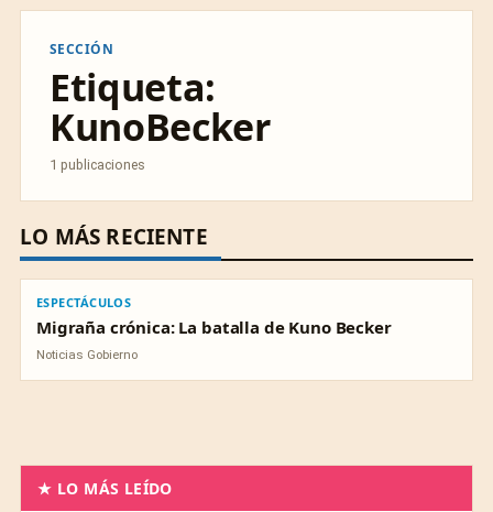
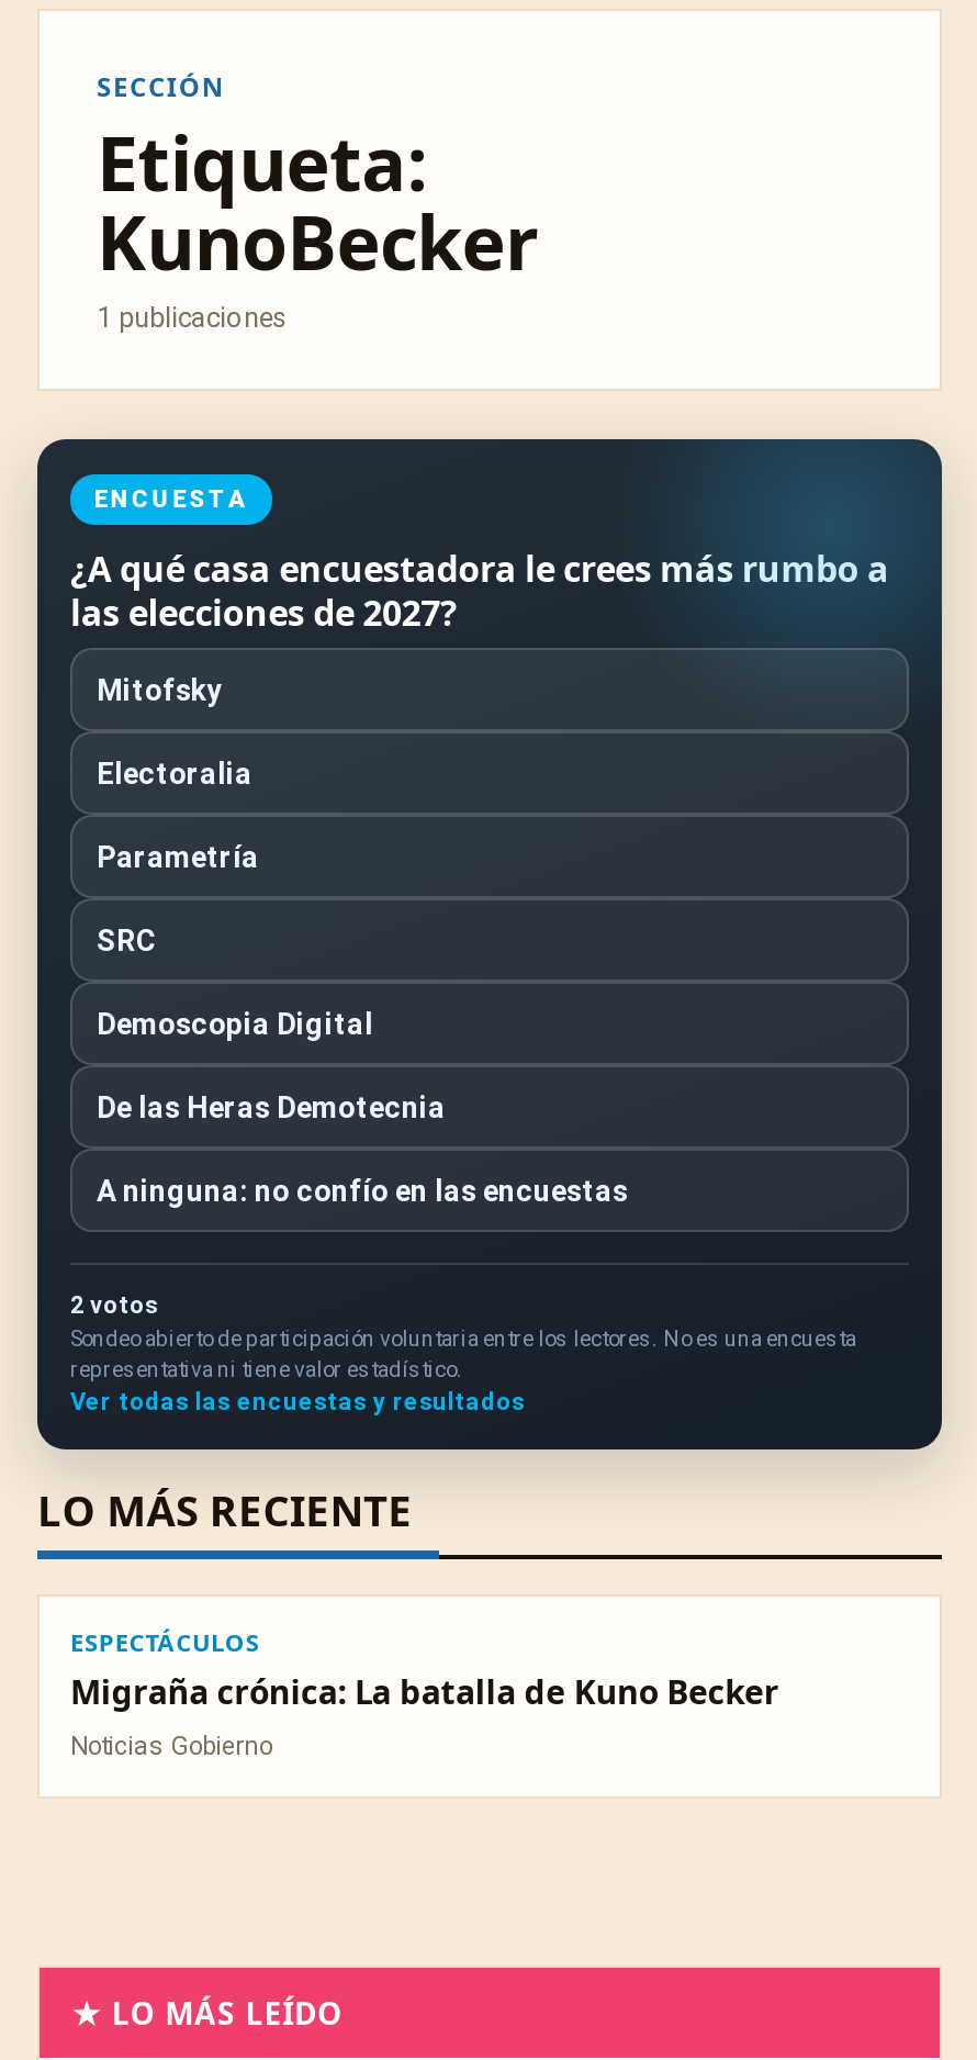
+ [image]
+ ENCUESTA
+ ¿A qué casa encuestadora le crees más rumbo a
+ las elecciones de 2027?
+ Mitofsky
+ Electoralia
+ Parametría
+ SRC
+ Demoscopia Digital
+ De las Heras Demotecnia
+ A ninguna: no confío en las encuestas
+ 2 votos
+ Sondeo abierto de participación voluntaria entre los lectores. No es una encuesta
+ representativa ni tiene valor estadístico.
+ Ver todas las encuestas y resultados
